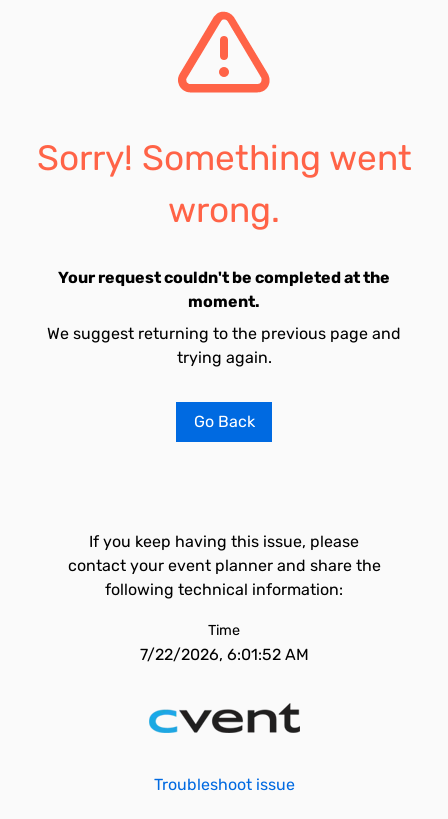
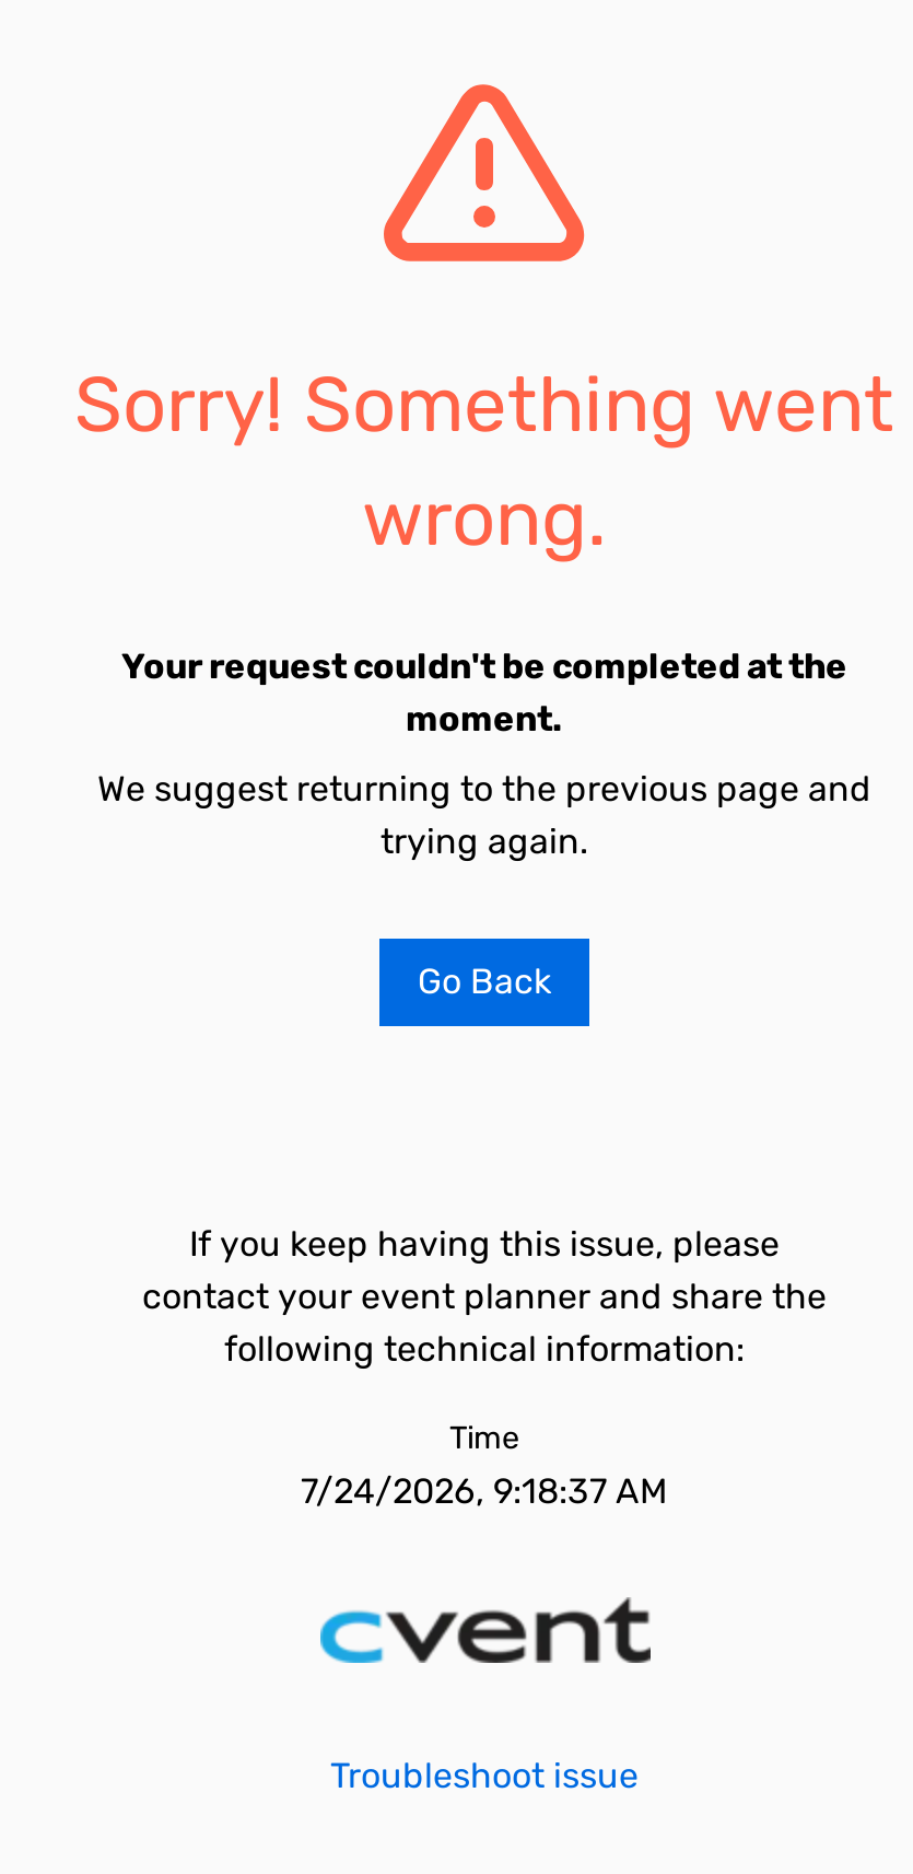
- 7/22/2026, 6:01:52 AM
+ 7/24/2026, 9:18:37 AM
